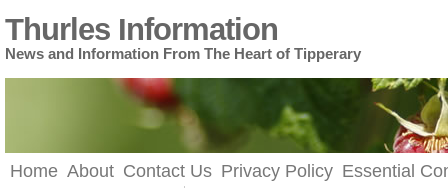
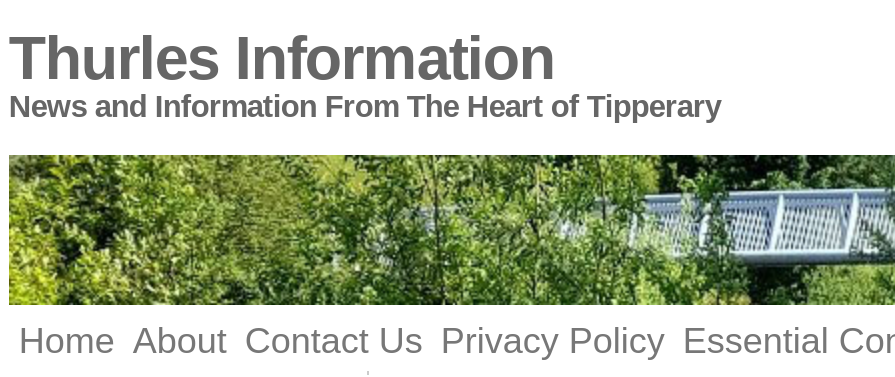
- [image]
+ [image]
